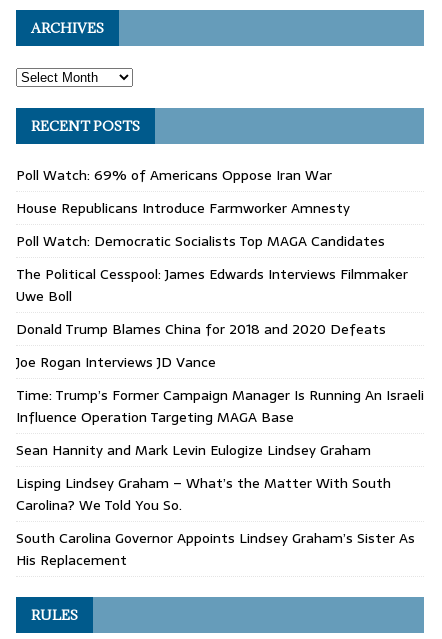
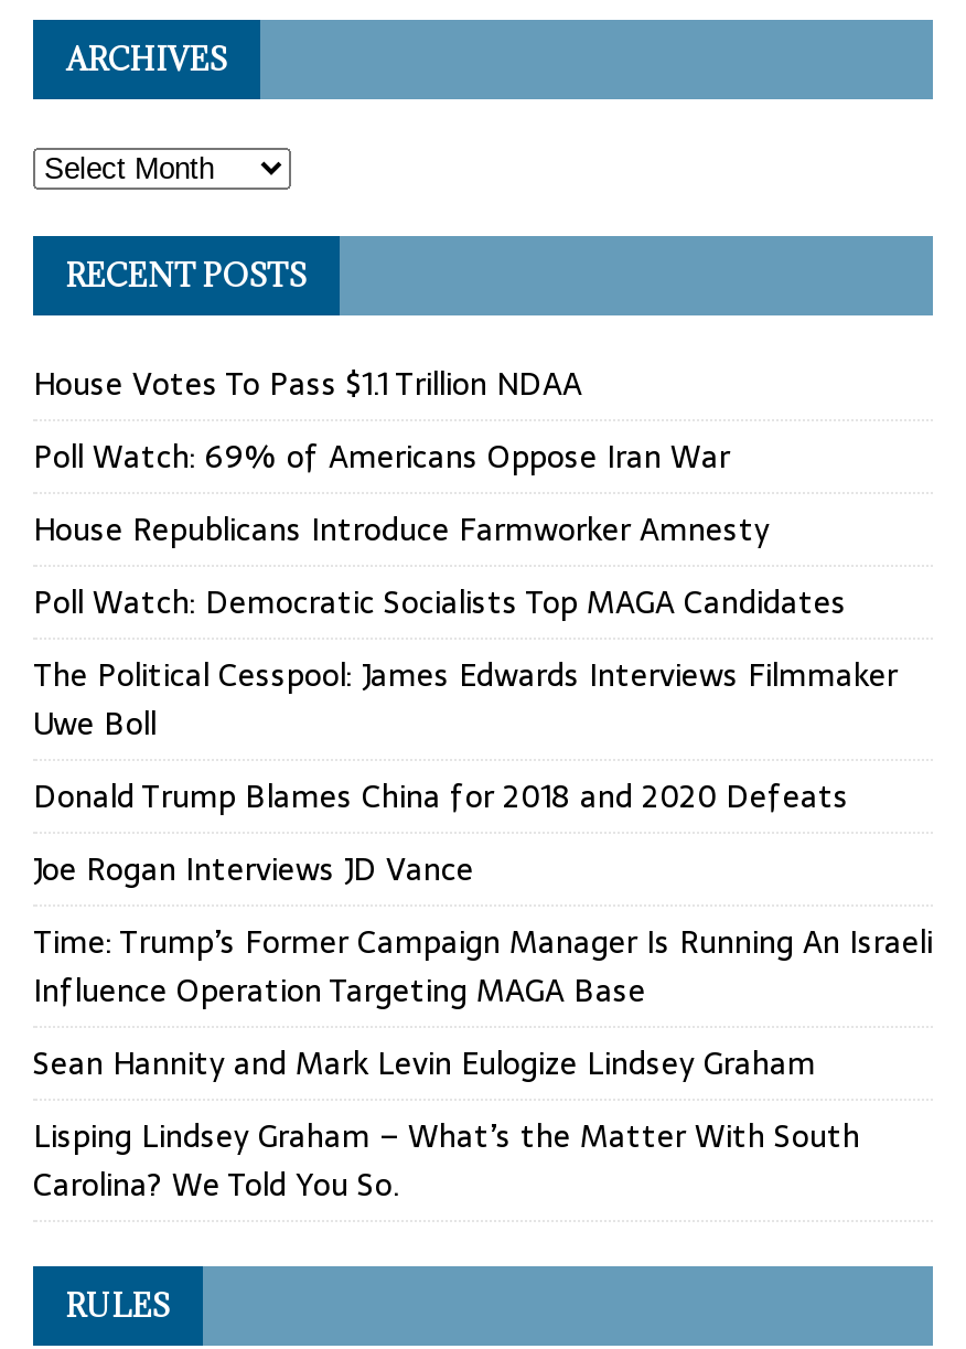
+ House Votes To Pass $1.1 Trillion NDAA

moved down: Poll Watch: 69% of Americans Oppose Iran War | House Republicans Introduce Farmworker Amnesty | Poll Watch: Democratic Socialists Top MAGA Candidates | ... | Lisping Lindsey Graham – What’s the Matter With South | Carolina? We Told You So.

- South Carolina Governor Appoints Lindsey Graham’s Sister As
- His Replacement
